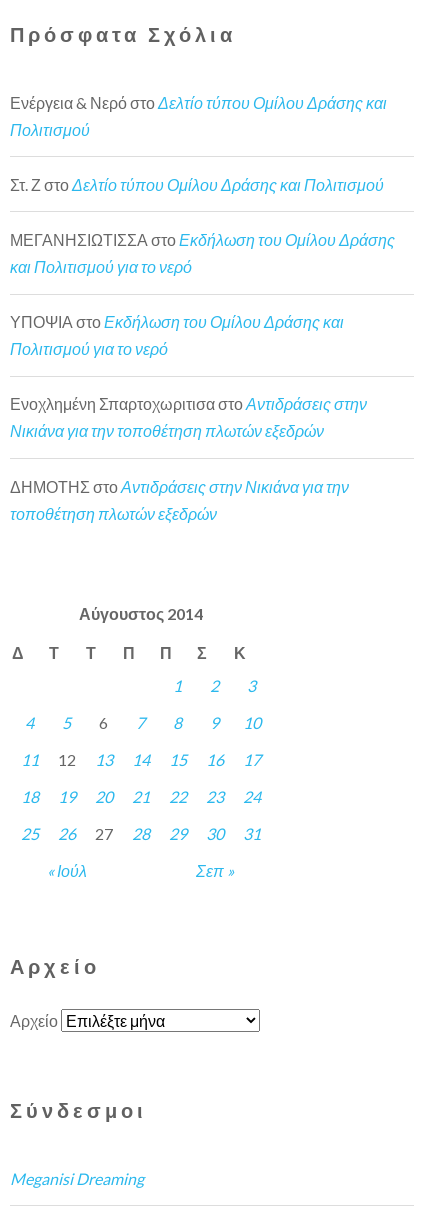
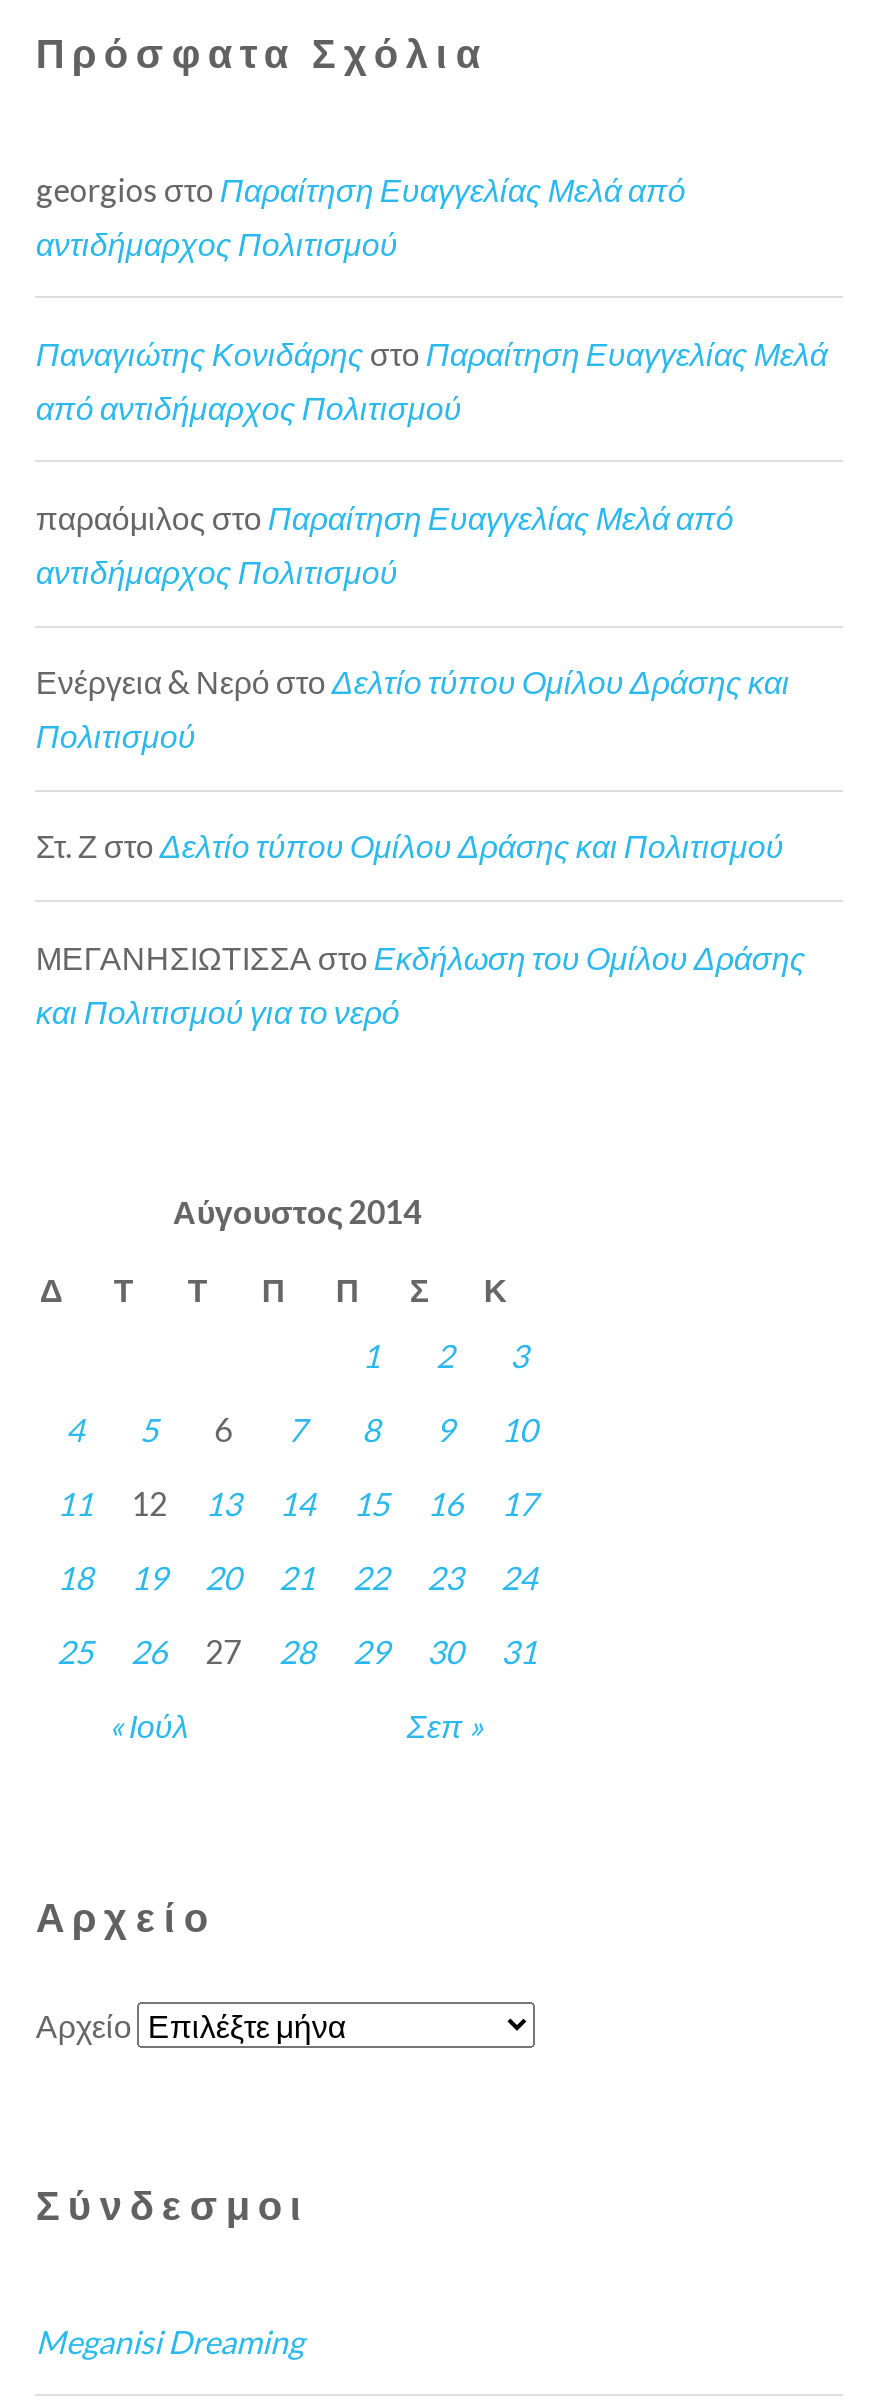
+ georgios στο Παραίτηση Ευαγγελίας Μελά από
+ αντιδήμαρχος Πολιτισμού
+ Παναγιώτης Κονιδάρης στο Παραίτηση Ευαγγελίας Μελά
+ από αντιδήμαρχος Πολιτισμού
+ παραόμιλος στο Παραίτηση Ευαγγελίας Μελά από
+ αντιδήμαρχος Πολιτισμού

moved down: Ενέργεια & Νερό στο Δελτίο τύπου Ομίλου Δράσης και | Πολιτισμού | Στ. Ζ στο Δελτίο τύπου Ομίλου Δράσης και Πολιτισμού | ΜΕΓΑΝΗΣΙΩΤΙΣΣΑ στο Εκδήλωση του Ομίλου Δράσης | και Πολιτισμού για το νερό

- ΥΠΟΨΙΑ στο Εκδήλωση του Ομίλου Δράσης και
- Πολιτισμού για το νερό
- Ενοχλημένη Σπαρτοχωριτισα στο Αντιδράσεις στην
- Νικιάνα για την τοποθέτηση πλωτών εξεδρών
- ΔΗΜΟΤΗΣ στο Αντιδράσεις στην Νικιάνα για την
- τοποθέτηση πλωτών εξεδρών
